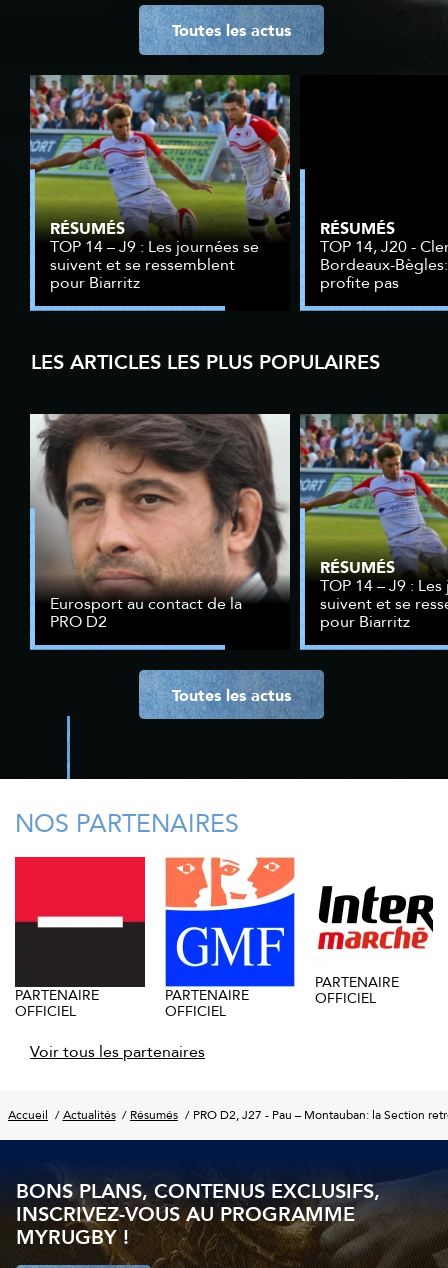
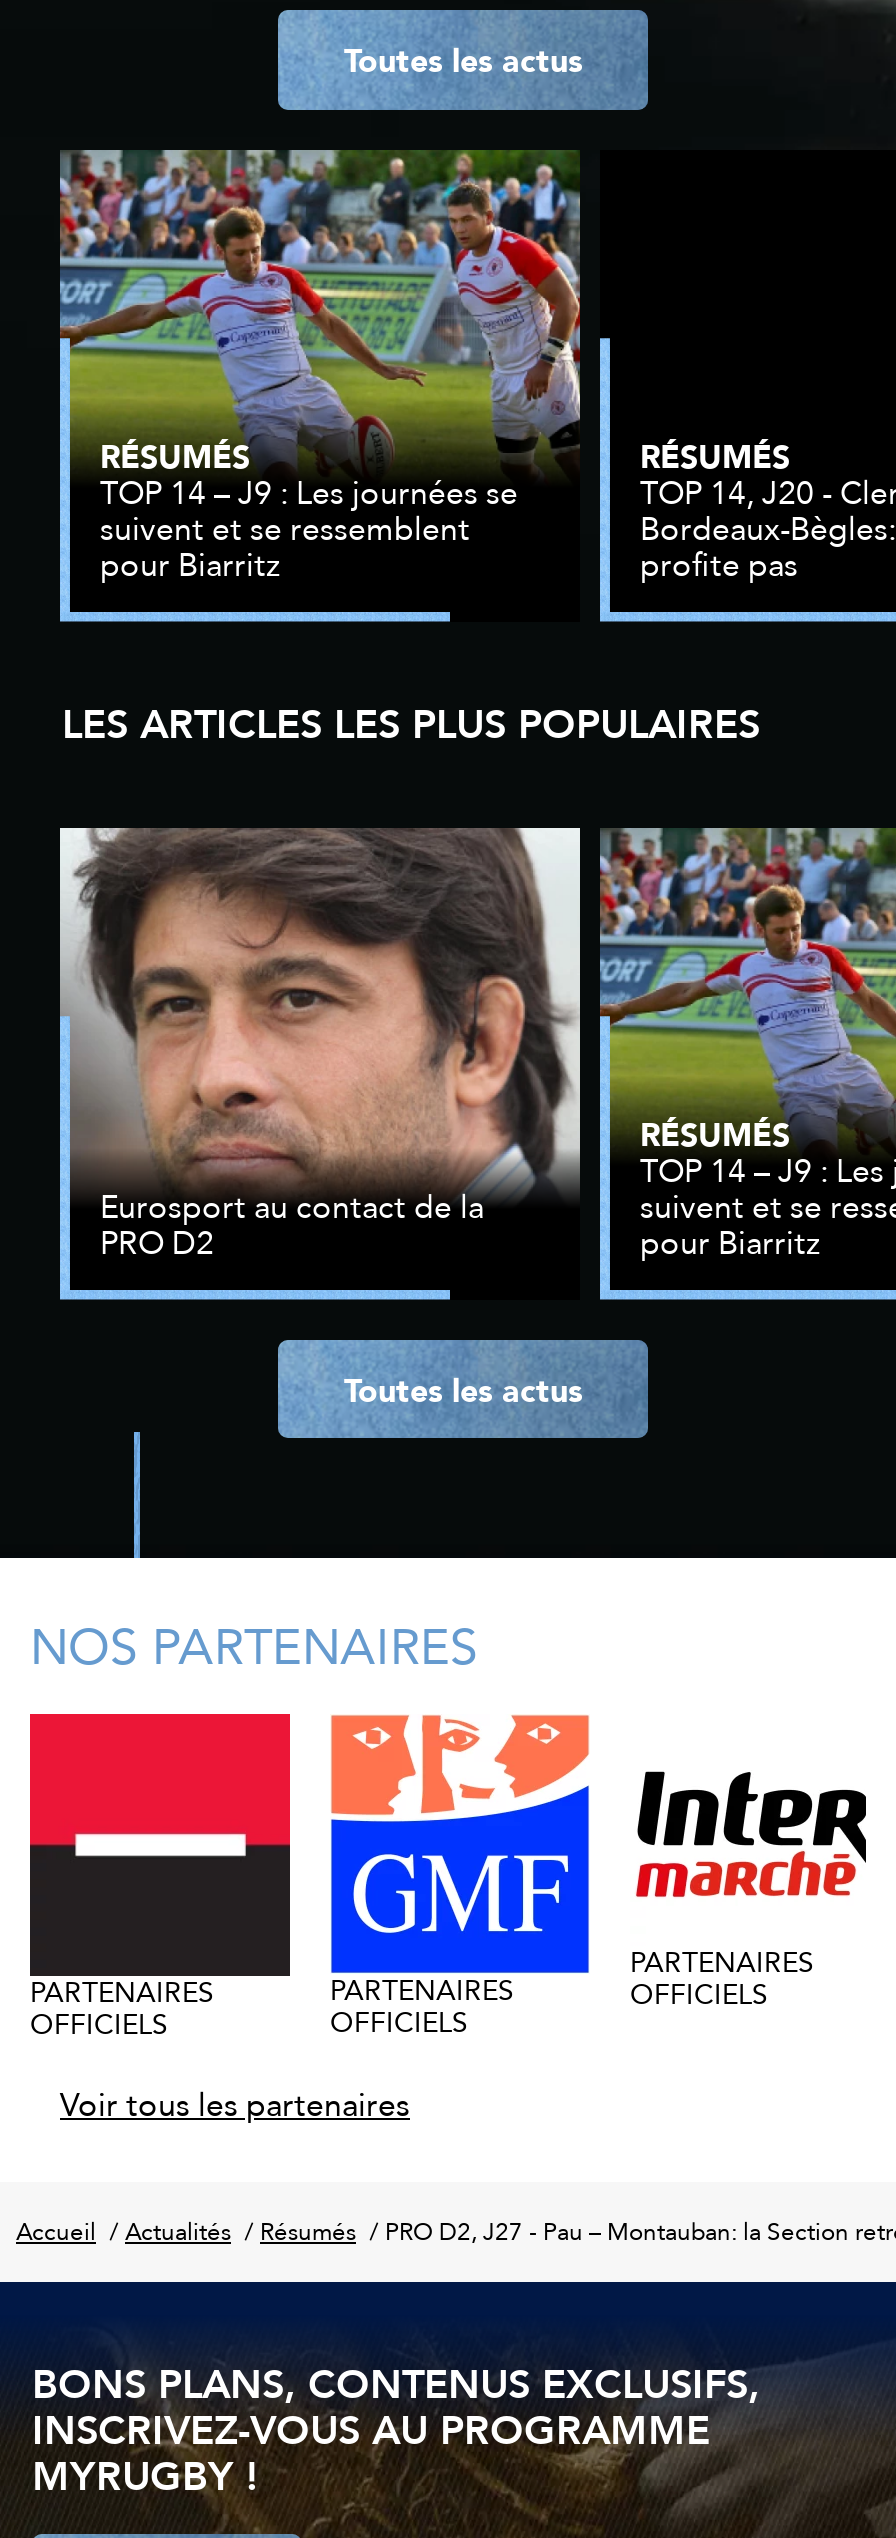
- PARTENAIRE
- OFFICIEL
+ PARTENAIRES
+ OFFICIELS

- PARTENAIRE
- OFFICIEL
+ PARTENAIRES
+ OFFICIELS

- PARTENAIRE
- OFFICIEL
+ PARTENAIRES
+ OFFICIELS
